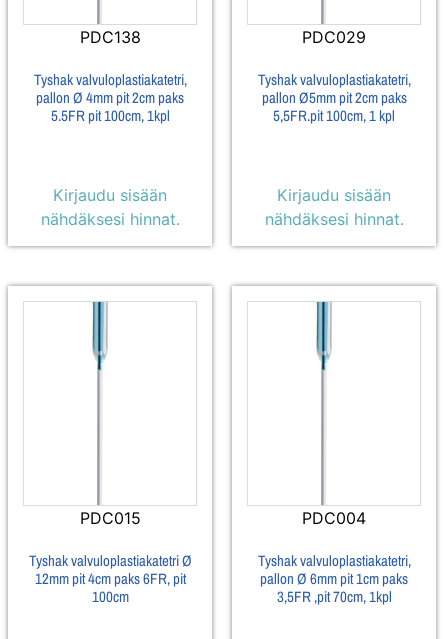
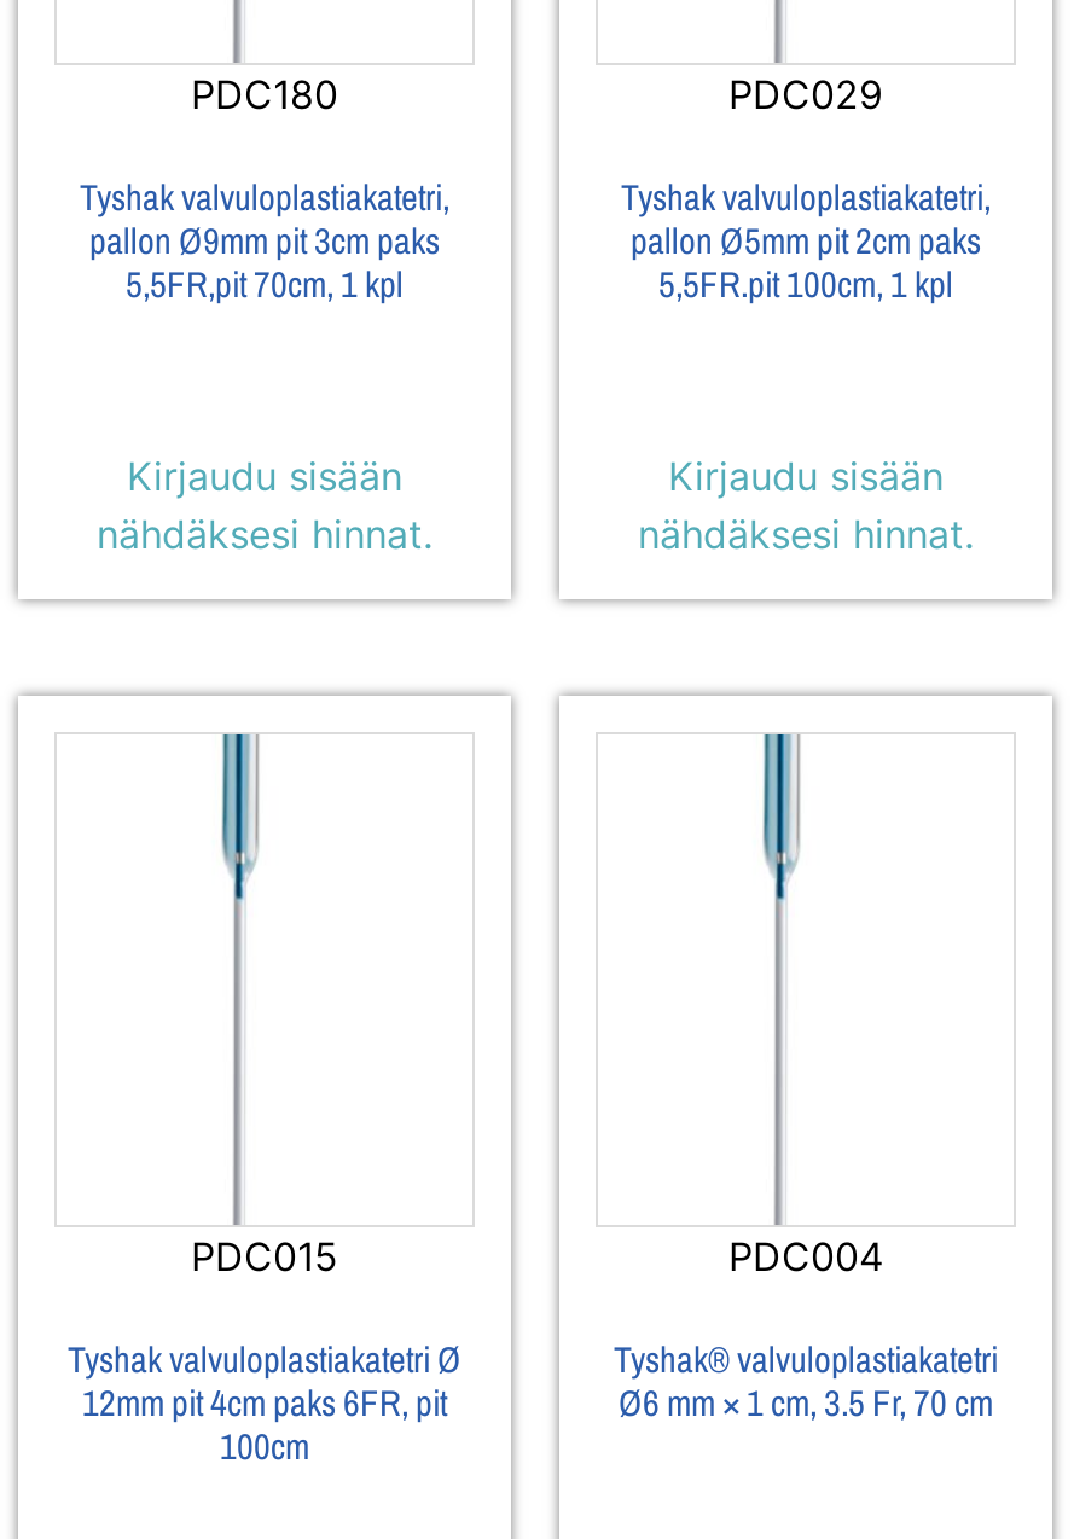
- PDC138
+ PDC180

- pallon Ø 4mm pit 2cm paks
- 5.5FR pit 100cm, 1kpl
+ pallon Ø9mm pit 3cm paks
+ 5,5FR,pit 70cm, 1 kpl

- Tyshak valvuloplastiakatetri,
- pallon Ø 6mm pit 1cm paks
- 3,5FR ,pit 70cm, 1kpl
+ Tyshak® valvuloplastiakatetri
+ Ø6 mm × 1 cm, 3.5 Fr, 70 cm
